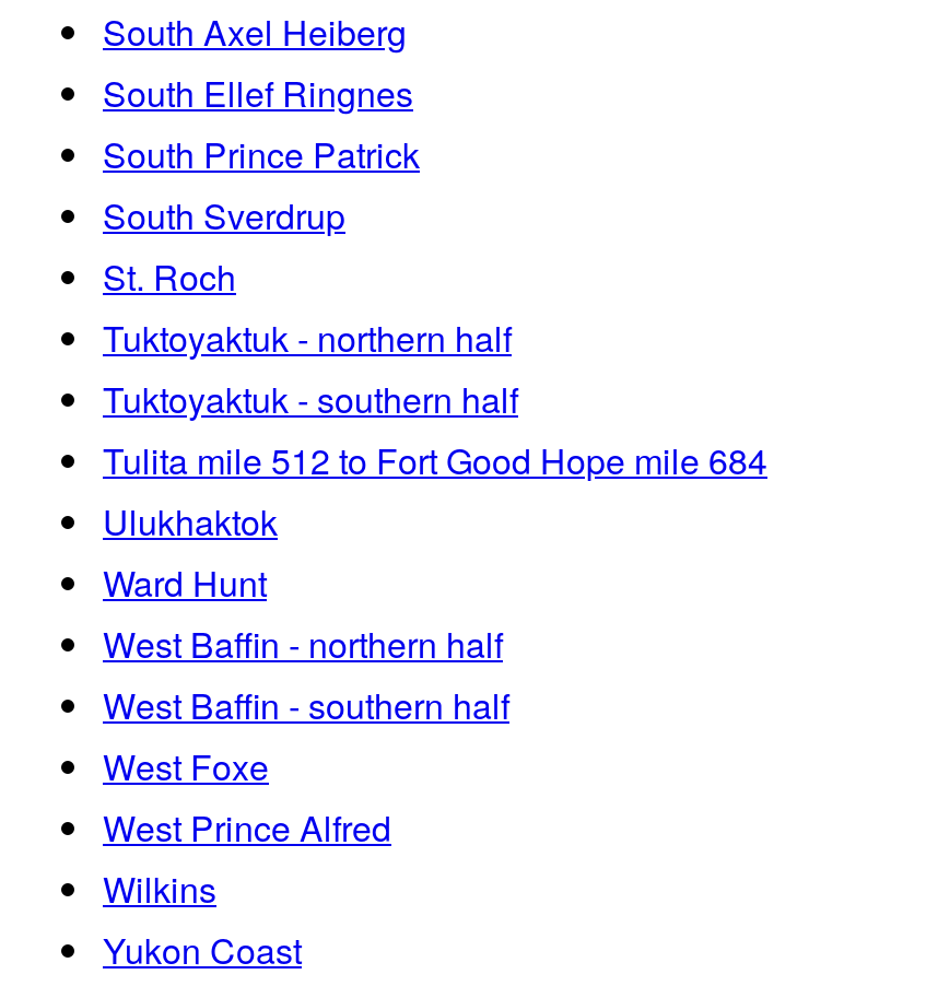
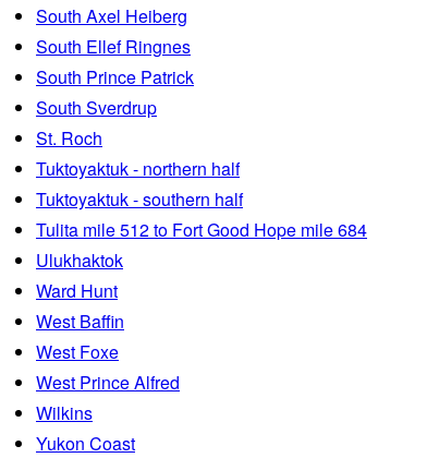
- West Baffin - northern half
- West Baffin - southern half
+ West Baffin
